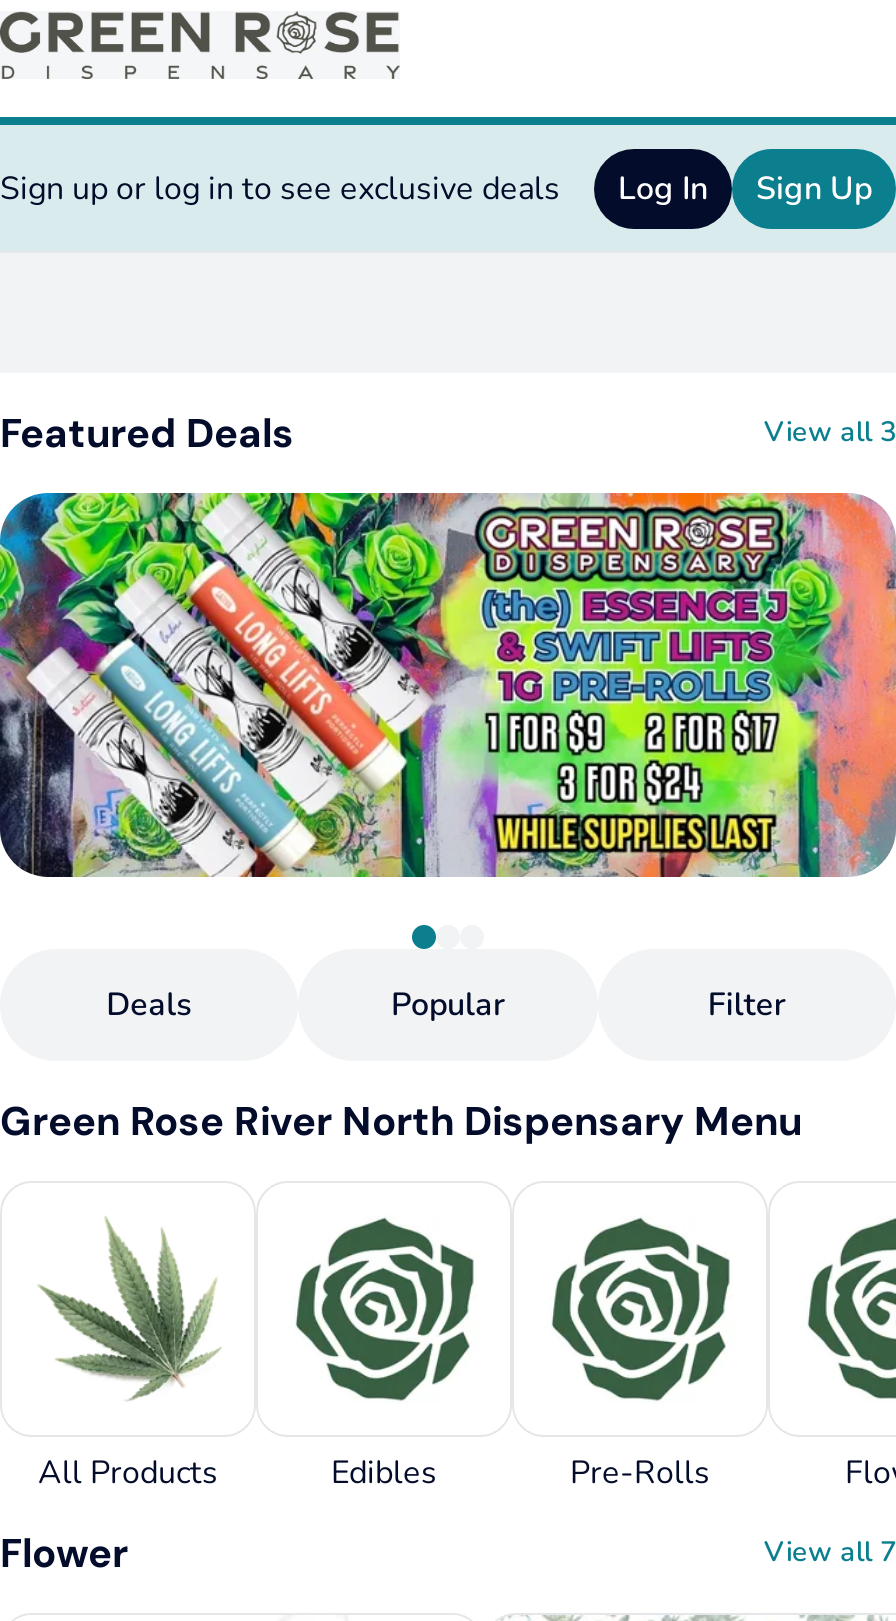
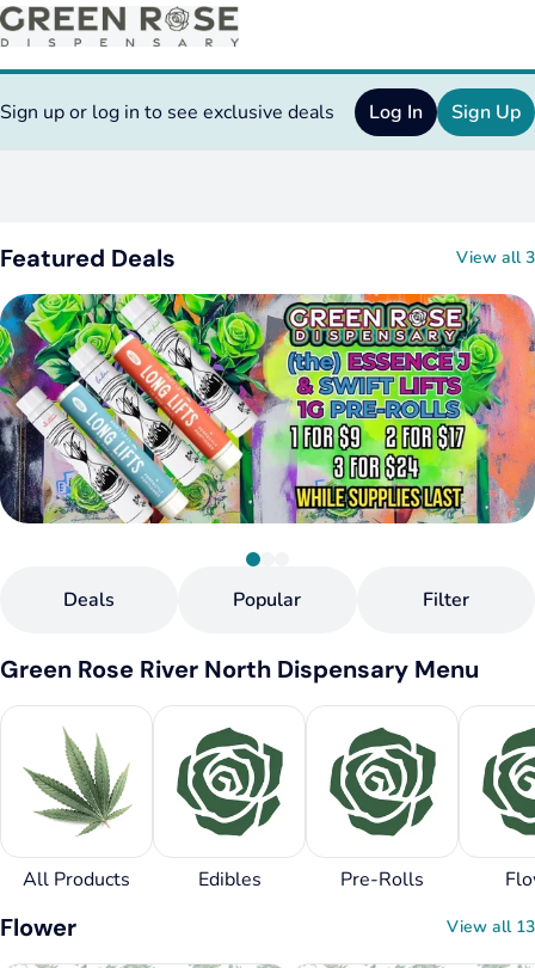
- View all 7
+ View all 13
